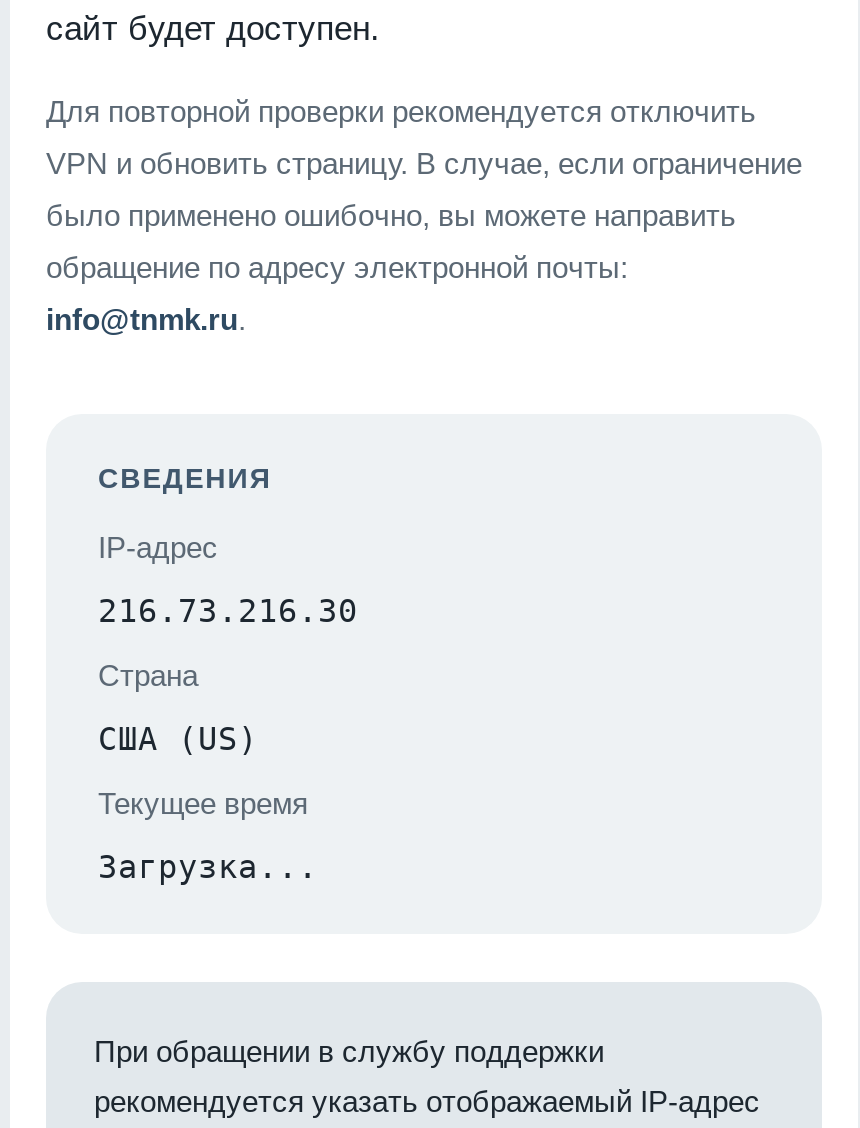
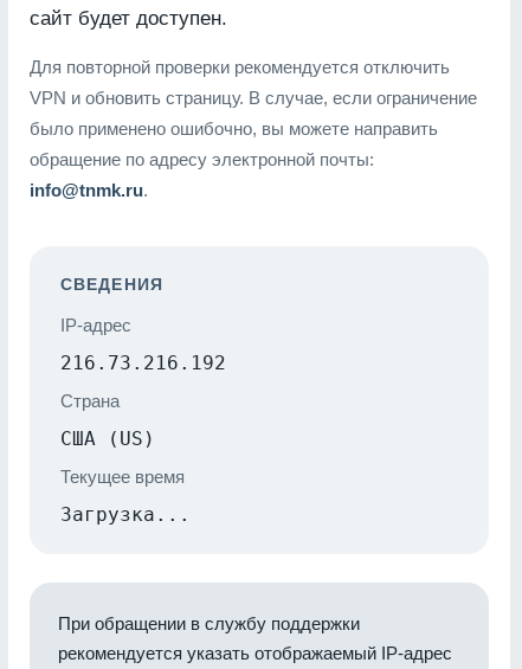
- 216.73.216.30
+ 216.73.216.192
